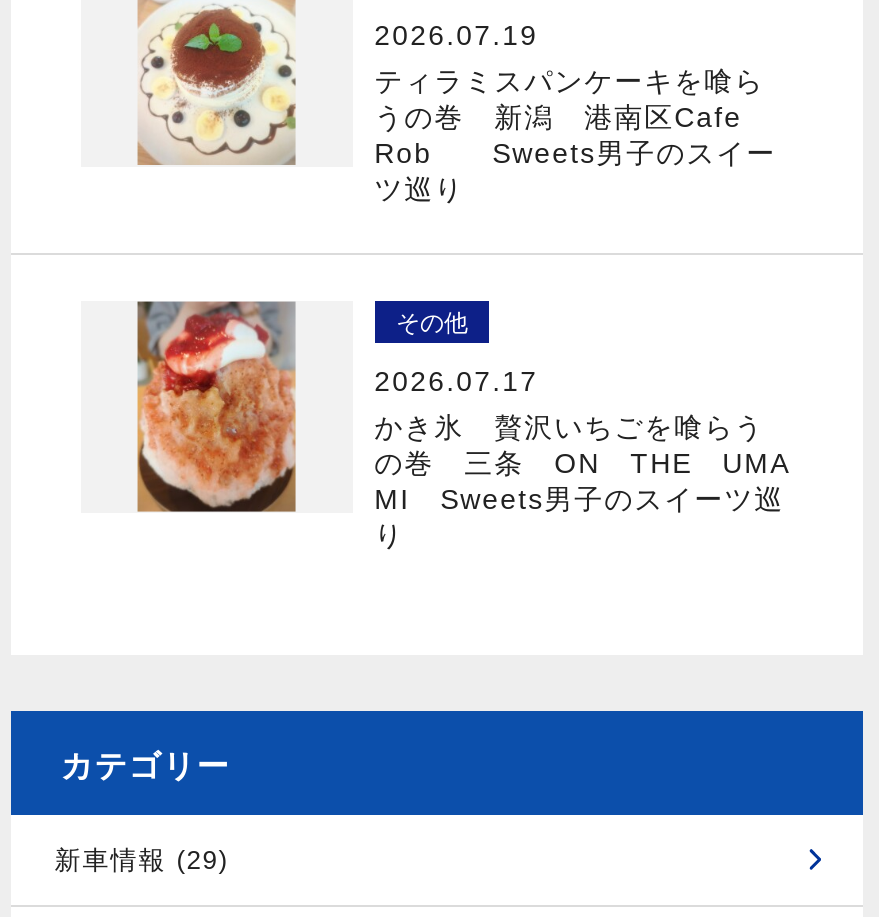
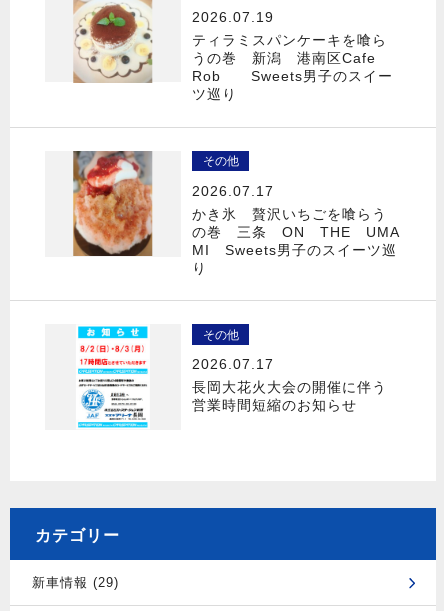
+ [image]
+ その他
+ 2026.07.17
+ 長岡大花火大会の開催に伴う
+ 営業時間短縮のお知らせ
